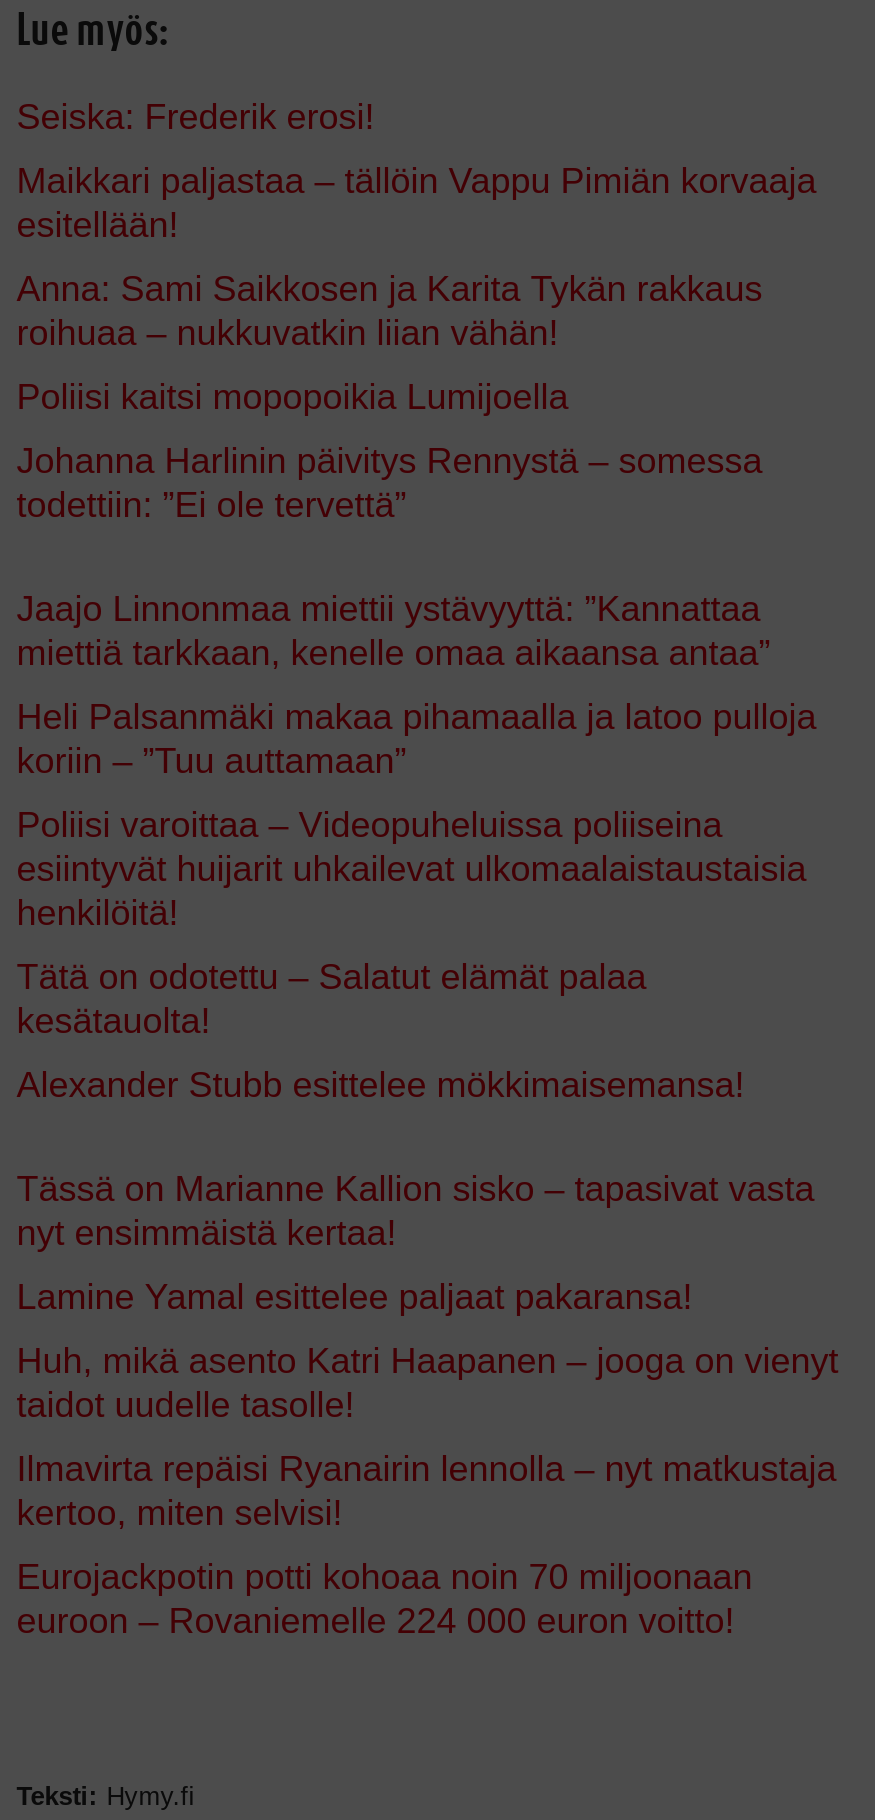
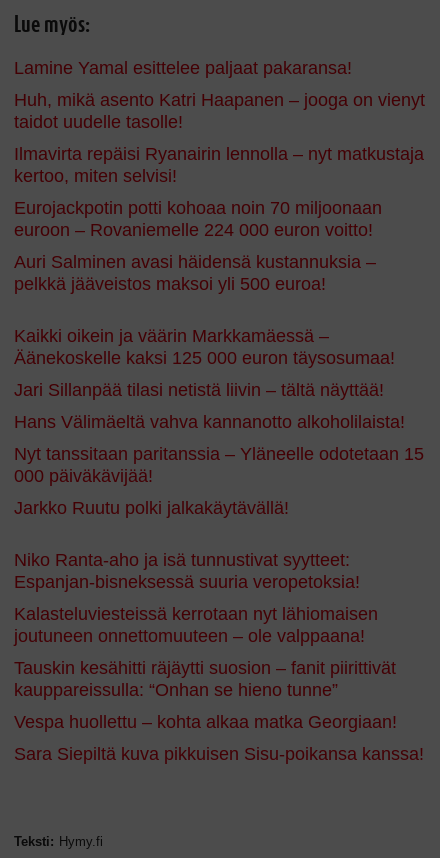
- Seiska: Frederik erosi!
- Maikkari paljastaa – tällöin Vappu Pimiän korvaaja
- esitellään!
- Anna: Sami Saikkosen ja Karita Tykän rakkaus
- roihuaa – nukkuvatkin liian vähän!
- Poliisi kaitsi mopopoikia Lumijoella
- Johanna Harlinin päivitys Rennystä – somessa
- todettiin: ”Ei ole tervettä”
- Jaajo Linnonmaa miettii ystävyyttä: ”Kannattaa
- miettiä tarkkaan, kenelle omaa aikaansa antaa”
- Heli Palsanmäki makaa pihamaalla ja latoo pulloja
- koriin – ”Tuu auttamaan”
- Poliisi varoittaa – Videopuheluissa poliiseina
- esiintyvät huijarit uhkailevat ulkomaalaistaustaisia
- henkilöitä!
- Tätä on odotettu – Salatut elämät palaa
- kesätauolta!
- Alexander Stubb esittelee mökkimaisemansa!
- Tässä on Marianne Kallion sisko – tapasivat vasta
- nyt ensimmäistä kertaa!

moved up: Lamine Yamal esittelee paljaat pakaransa! | Huh, mikä asento Katri Haapanen – jooga on vienyt | taidot uudelle tasolle! | Ilmavirta repäisi Ryanairin lennolla – nyt matkustaja | kertoo, miten selvisi! | Eurojackpotin potti kohoaa noin 70 miljoonaan | euroon – Rovaniemelle 224 000 euron voitto!

+ Auri Salminen avasi häidensä kustannuksia –
+ pelkkä jääveistos maksoi yli 500 euroa!
+ Kaikki oikein ja väärin Markkamäessä –
+ Äänekoskelle kaksi 125 000 euron täysosumaa!
+ Jari Sillanpää tilasi netistä liivin – tältä näyttää!
+ Hans Välimäeltä vahva kannanotto alkoholilaista!
+ Nyt tanssitaan paritanssia – Yläneelle odotetaan 15
+ 000 päiväkävijää!
+ Jarkko Ruutu polki jalkakäytävällä!
+ Niko Ranta-aho ja isä tunnustivat syytteet:
+ Espanjan-bisneksessä suuria veropetoksia!
+ Kalasteluviesteissä kerrotaan nyt lähiomaisen
+ joutuneen onnettomuuteen – ole valppaana!
+ Tauskin kesähitti räjäytti suosion – fanit piirittivät
+ kauppareissulla: “Onhan se hieno tunne”
+ Vespa huollettu – kohta alkaa matka Georgiaan!
+ Sara Siepiltä kuva pikkuisen Sisu-poikansa kanssa!
